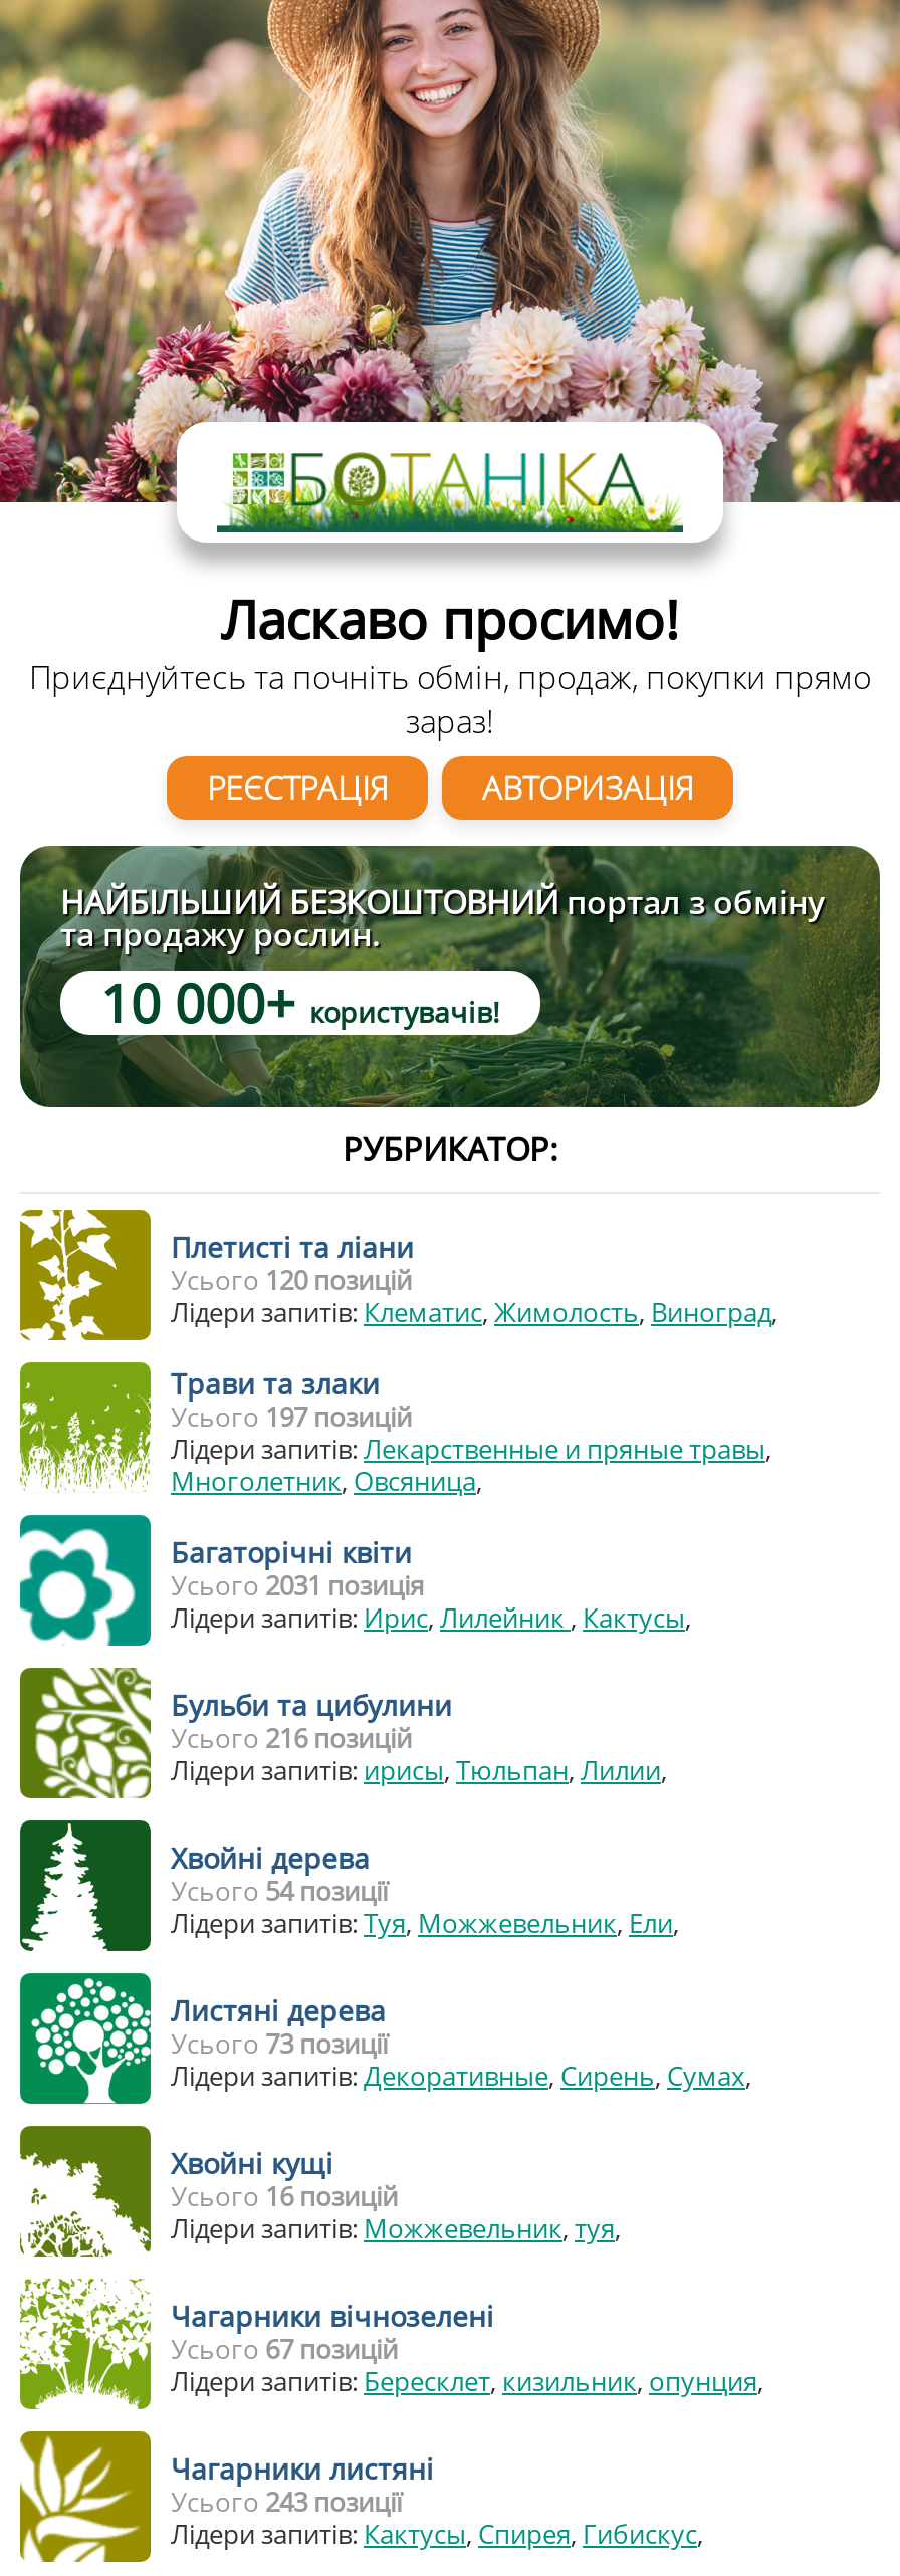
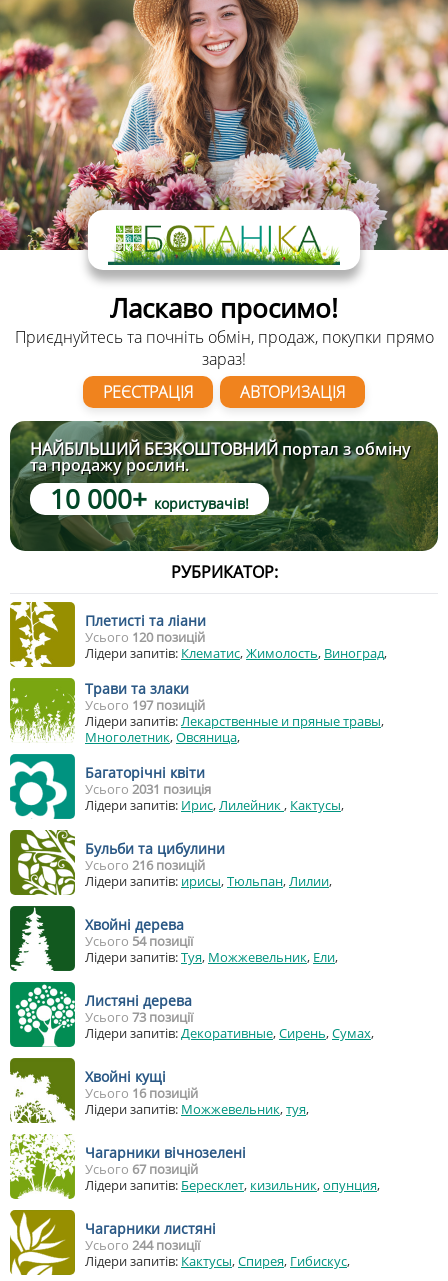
- Усього 243 позиції
+ Усього 244 позиції
